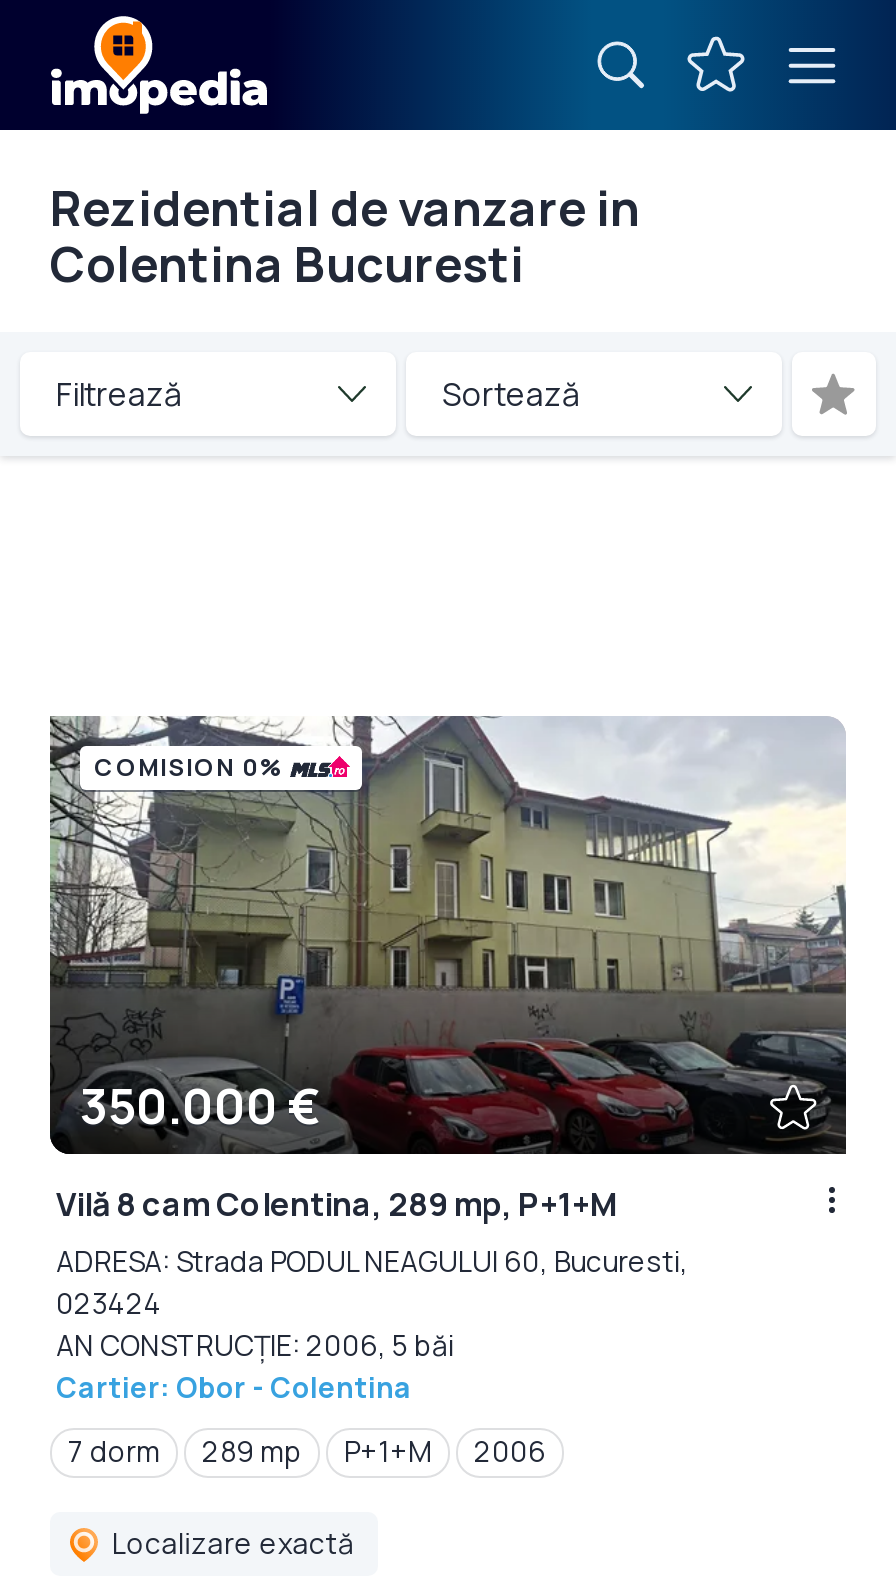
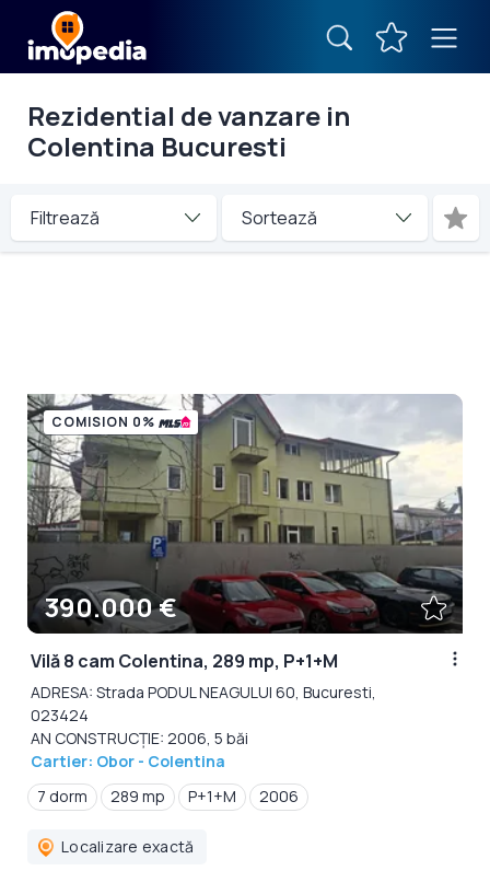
- 350.000 €
+ 390.000 €
